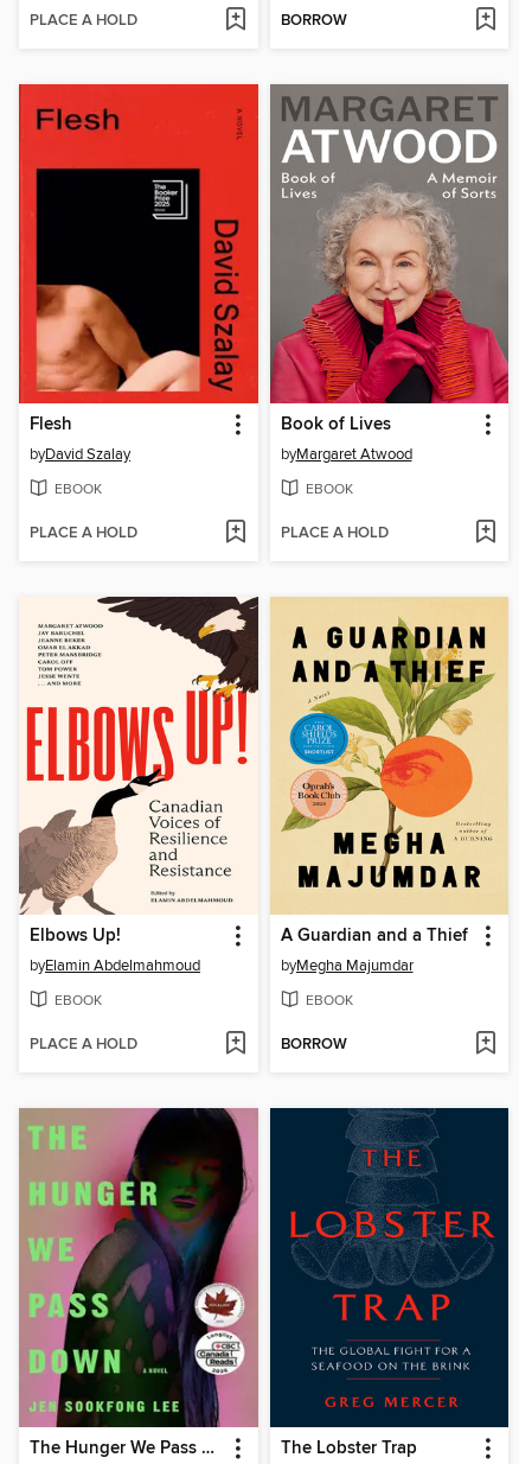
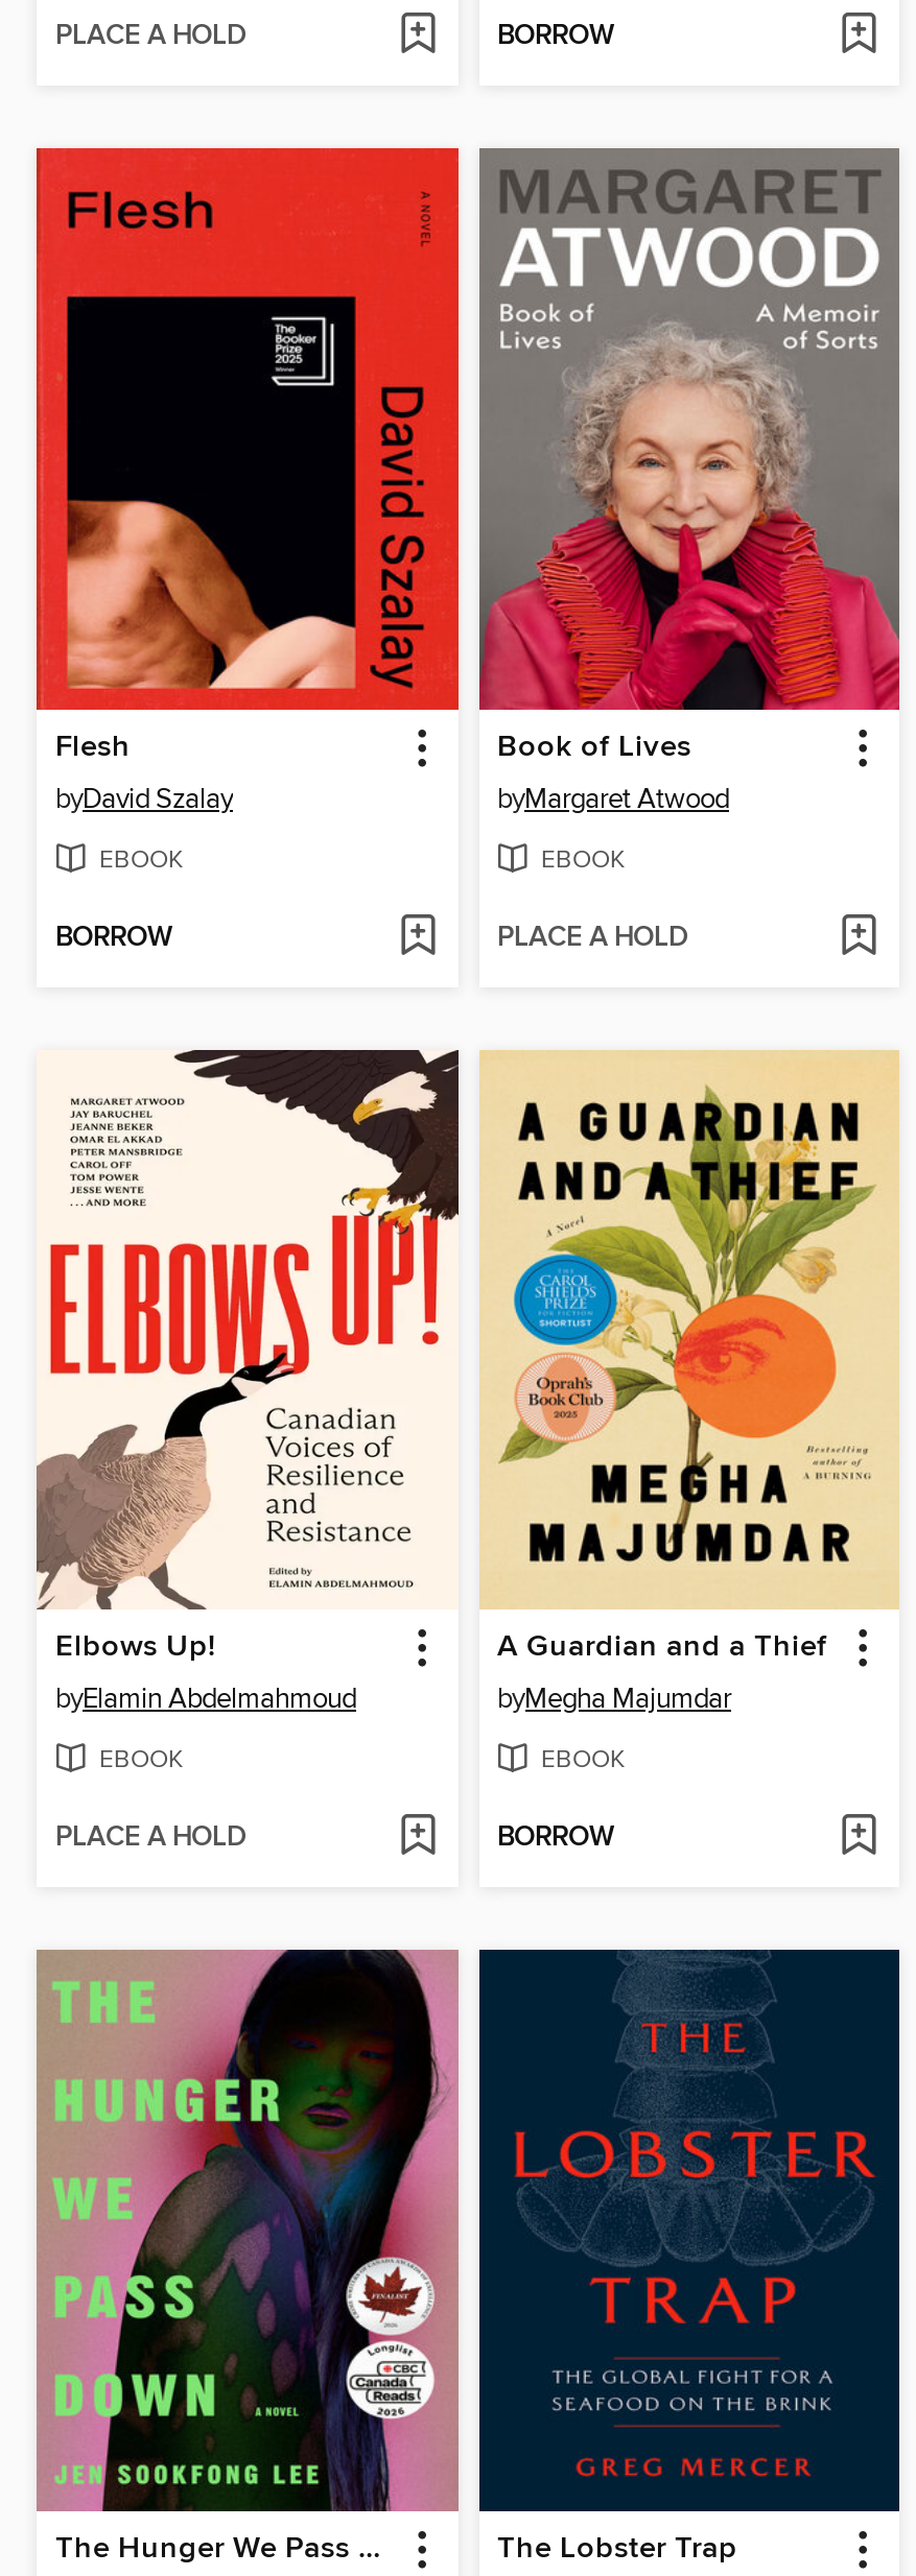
- PLACE A HOLD
+ BORROW
